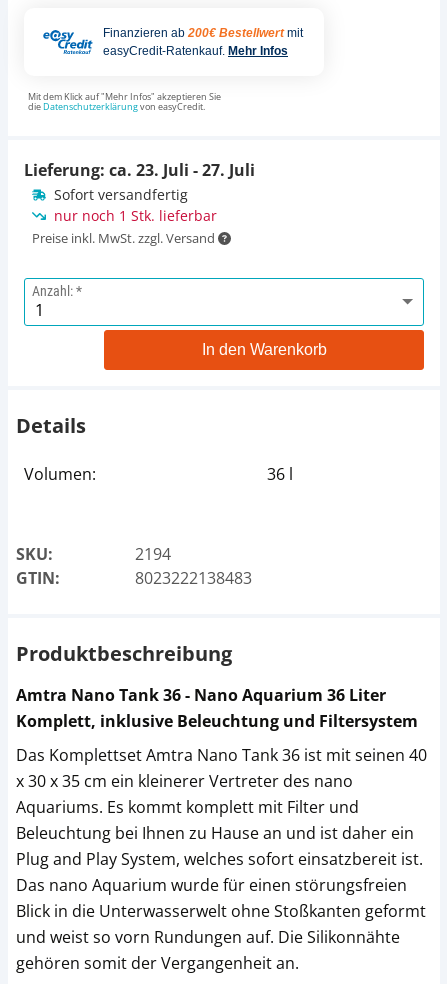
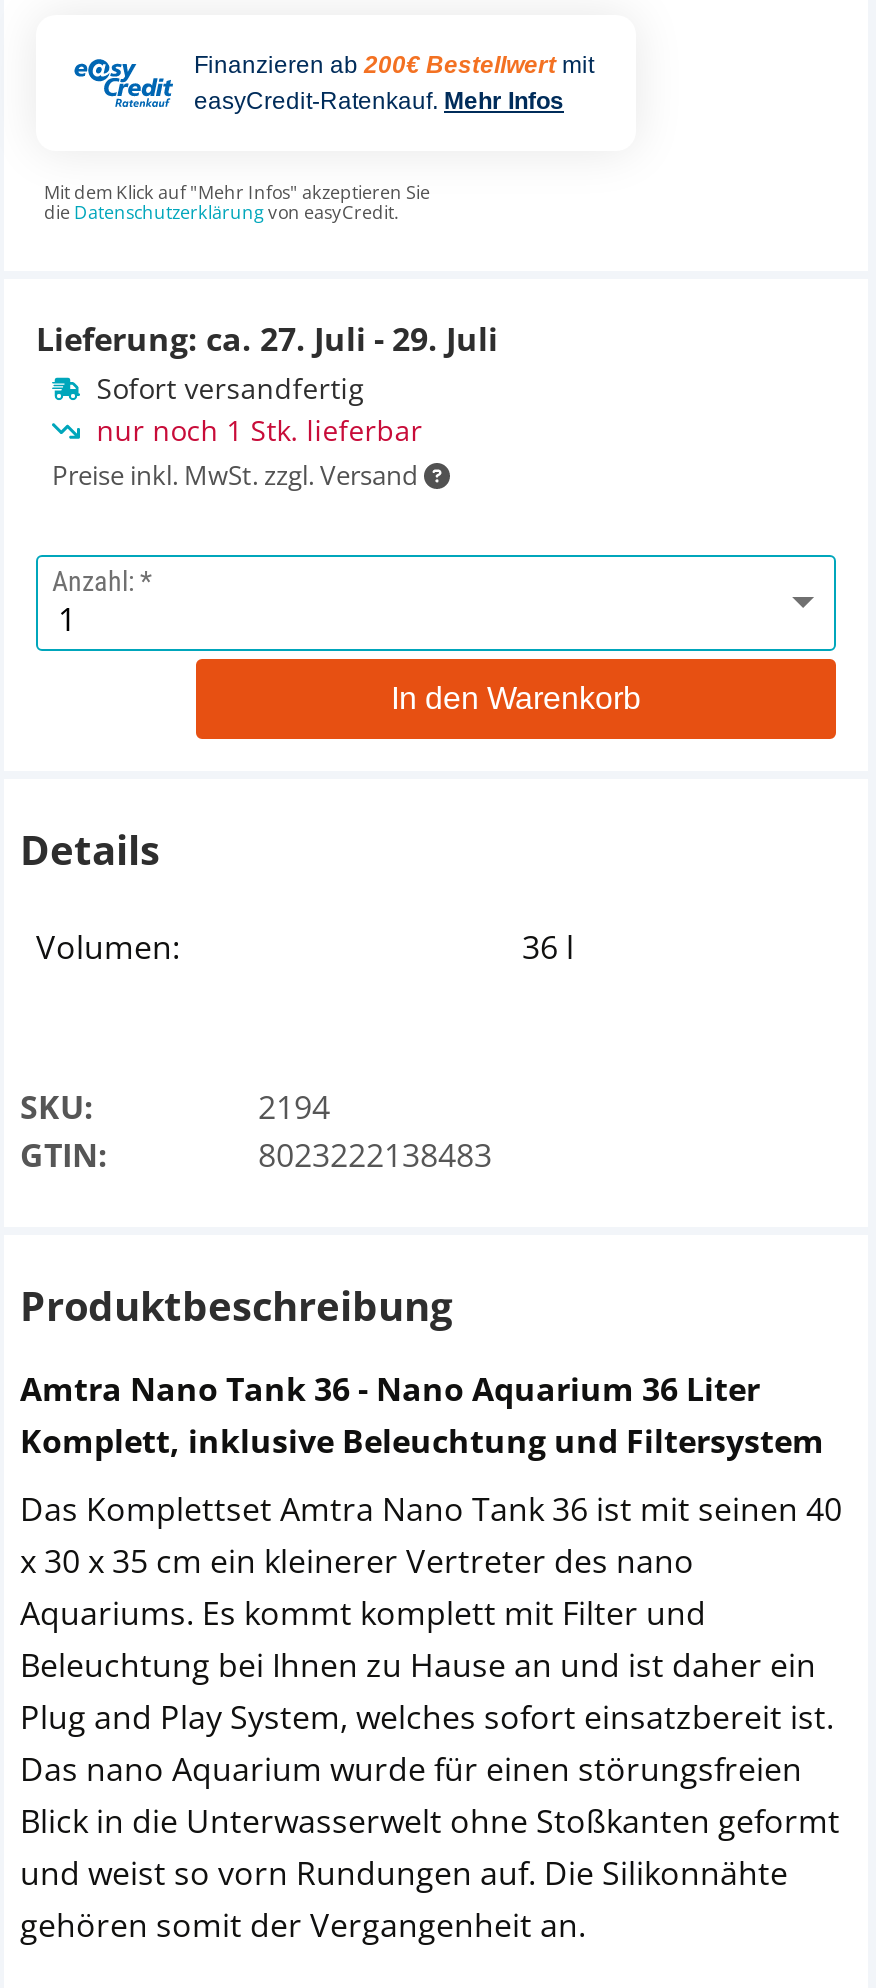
- Lieferung: ca. 23. Juli - 27. Juli
+ Lieferung: ca. 27. Juli - 29. Juli
